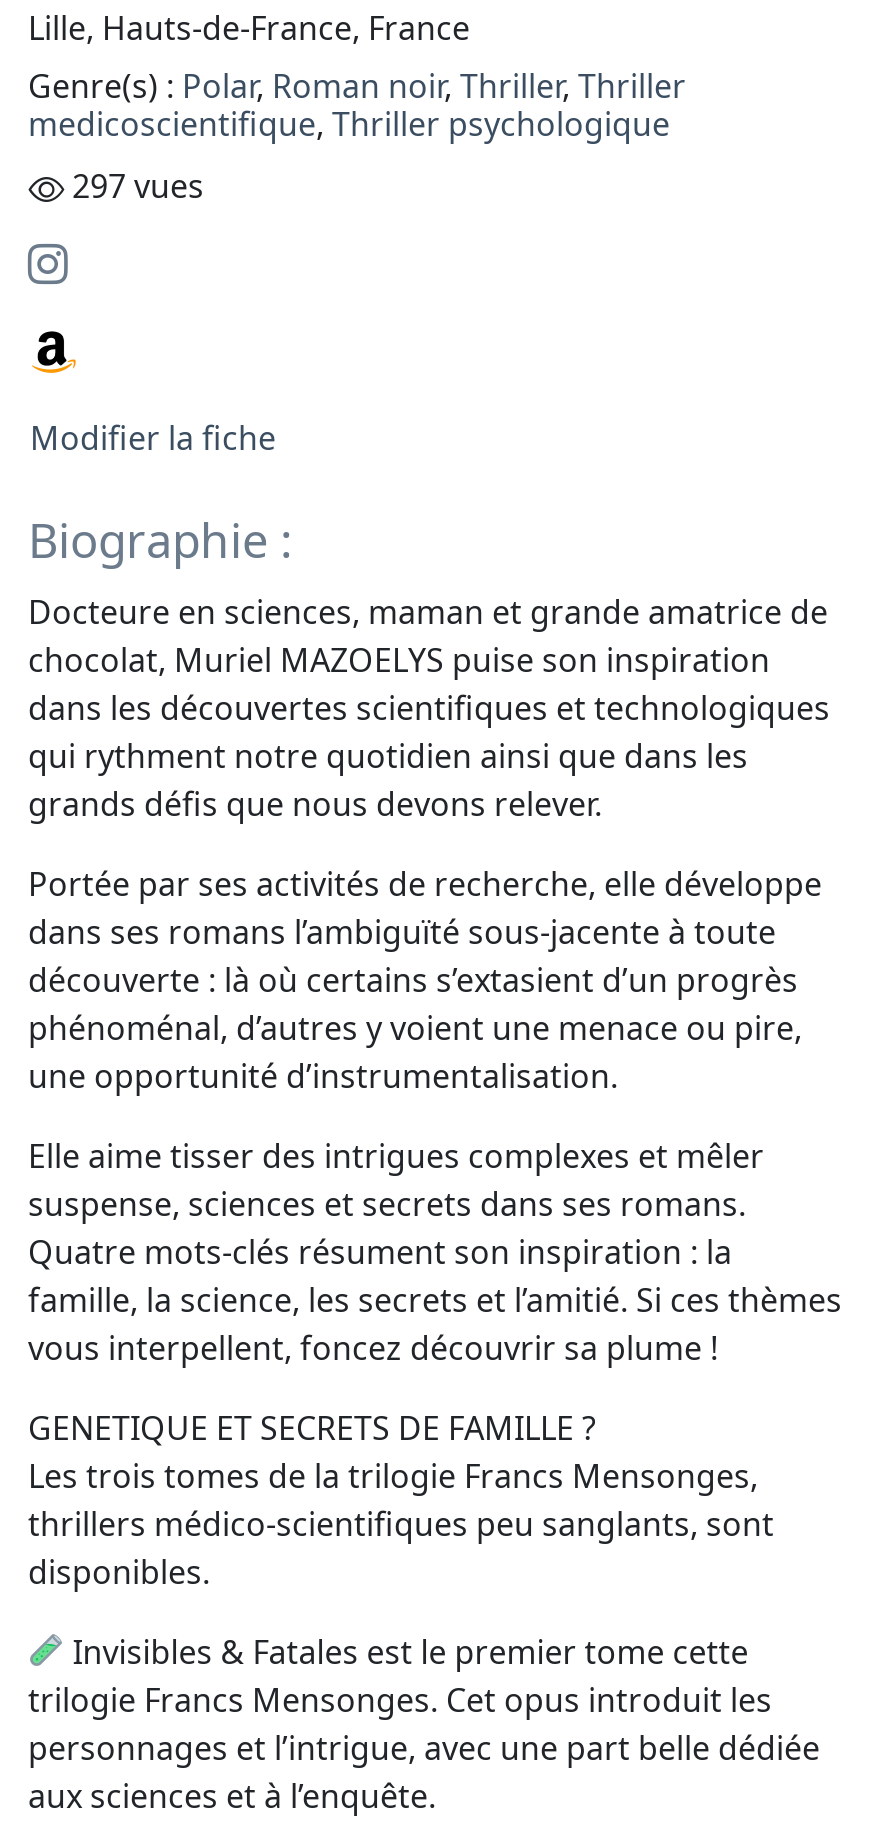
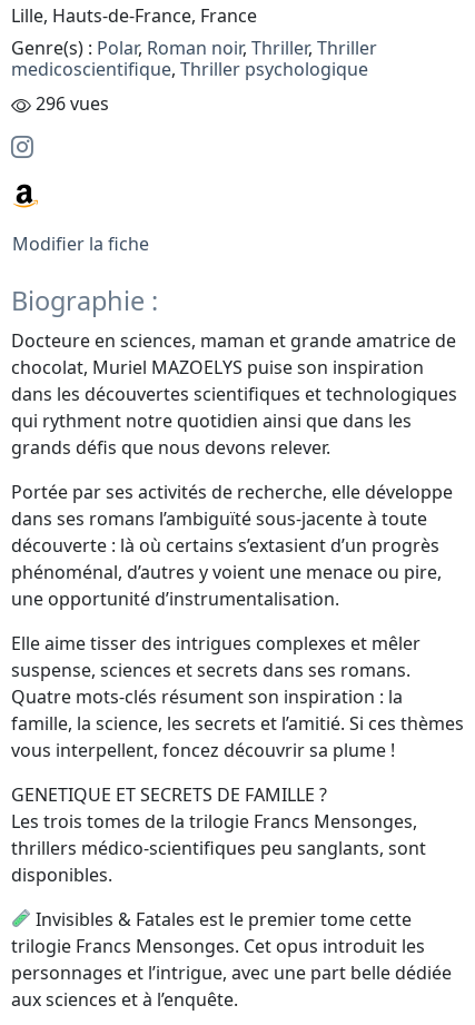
- 297 vues
+ 296 vues
